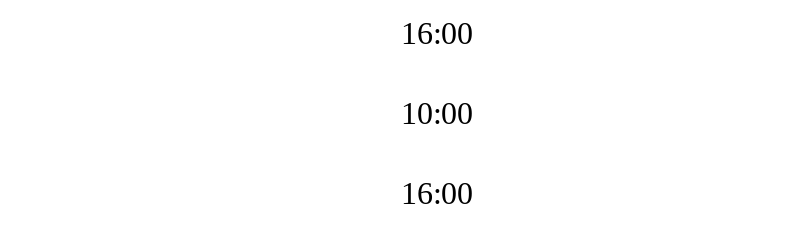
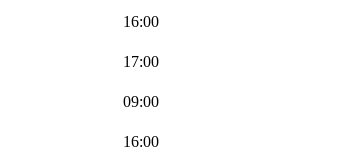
- 10:00
+ 17:00
+ 09:00
